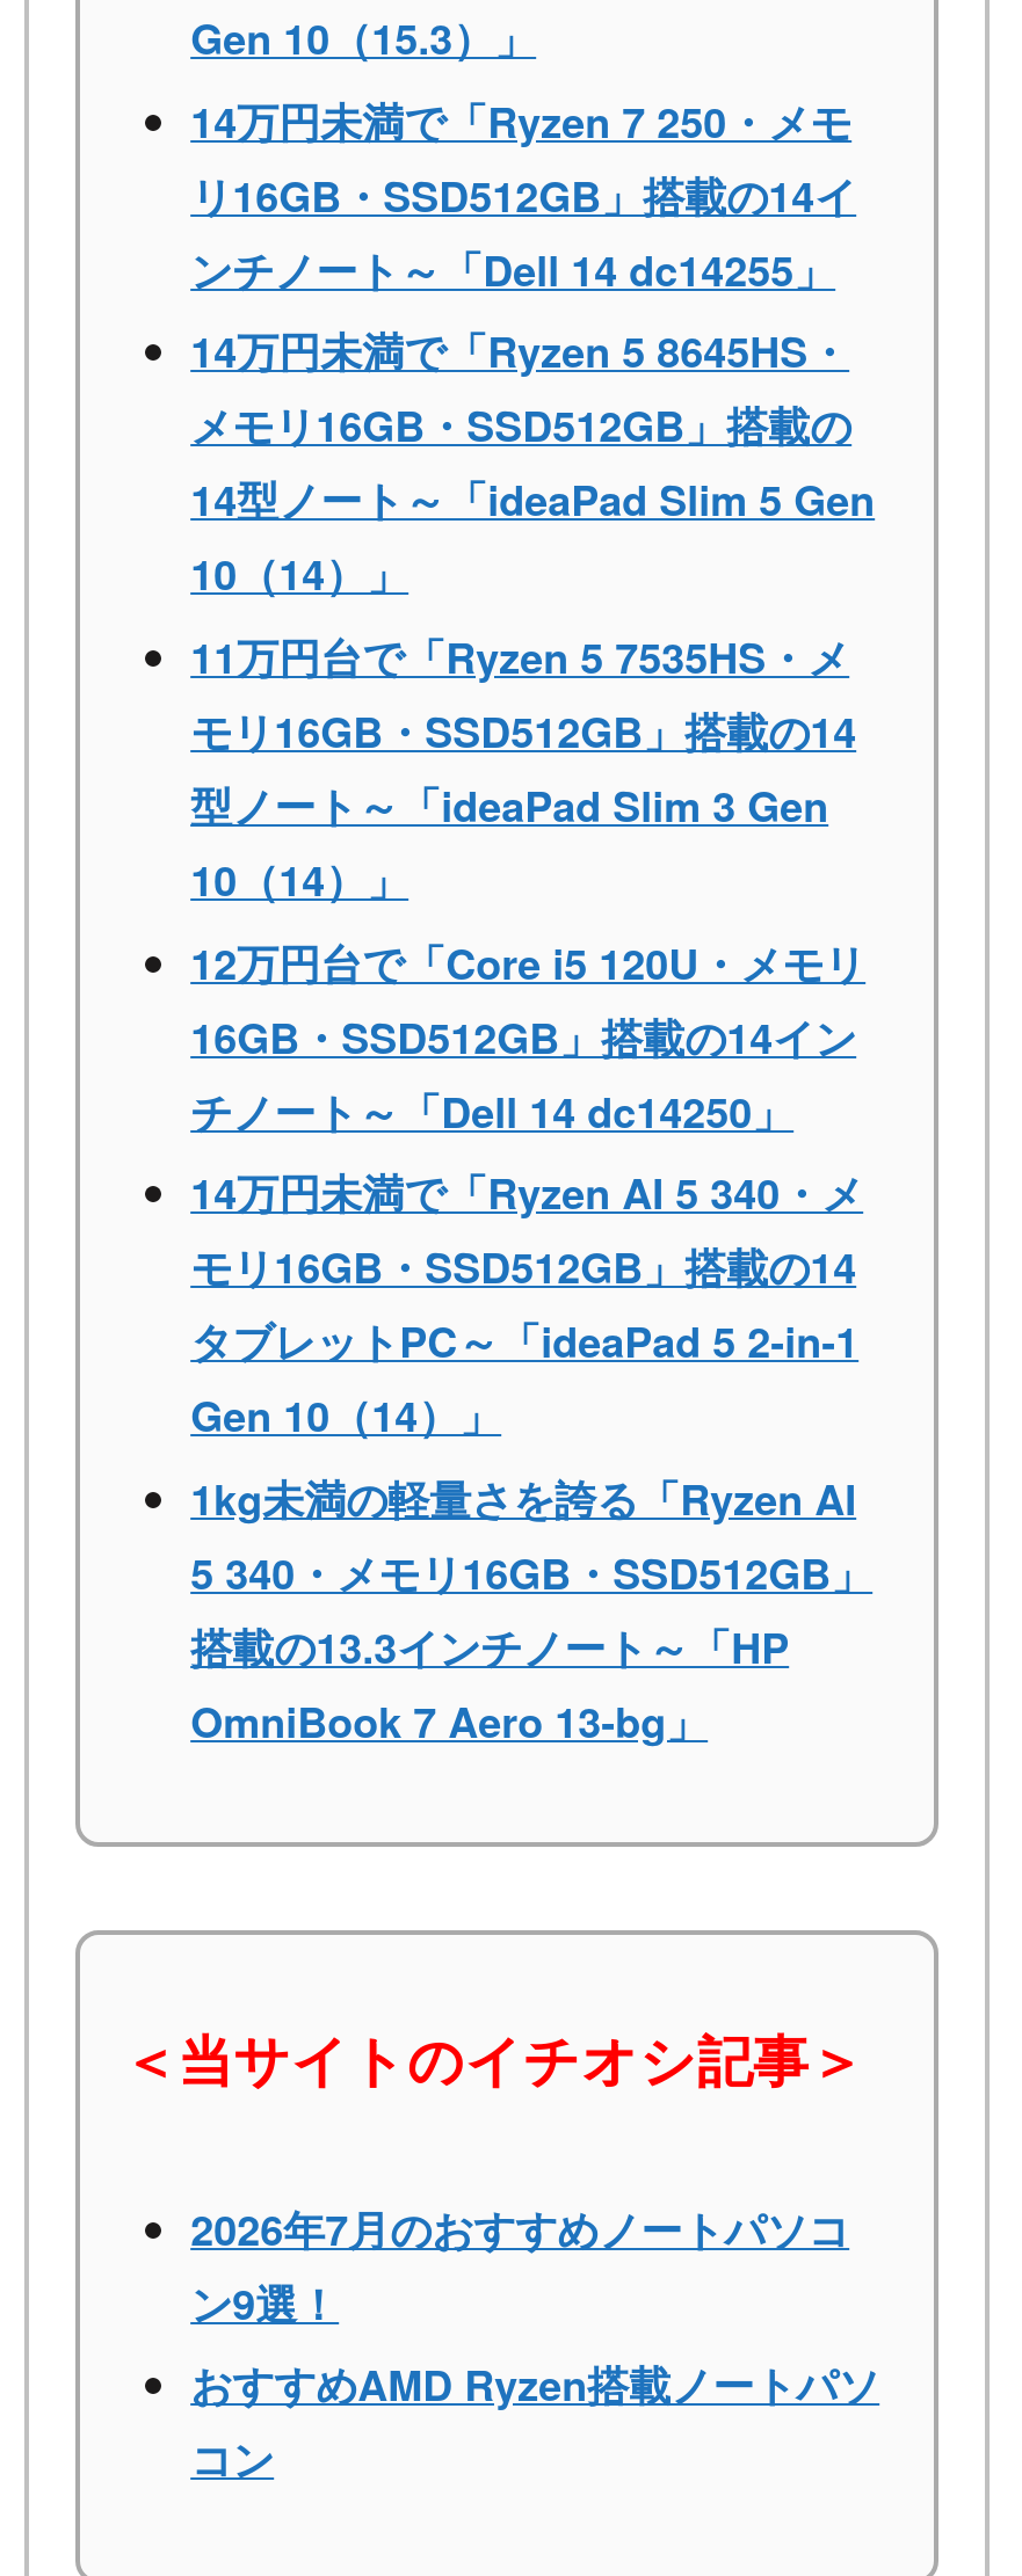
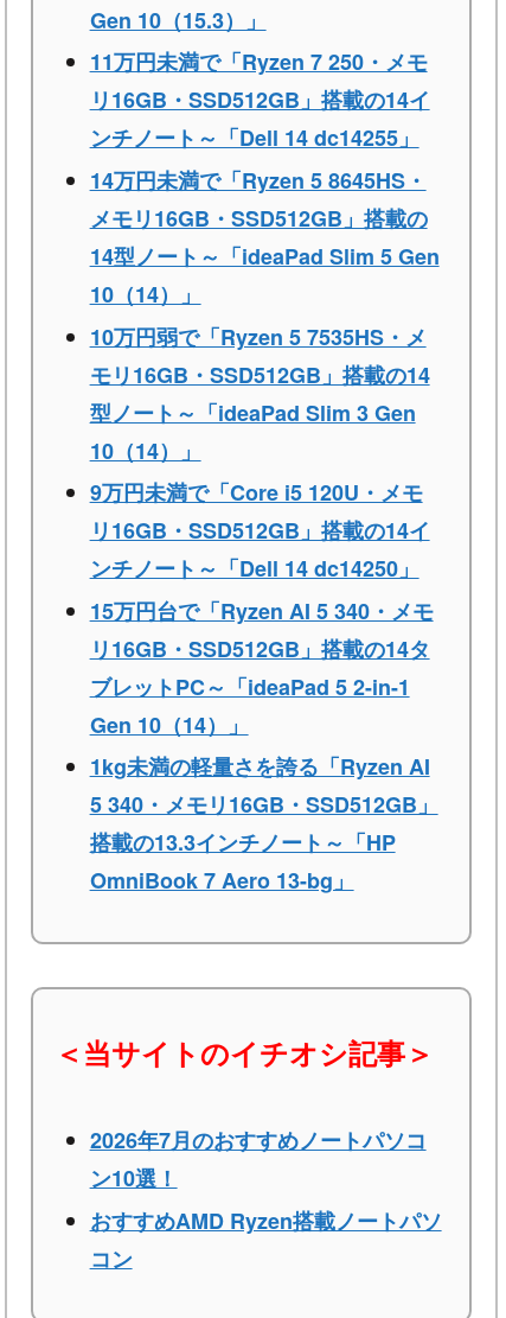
- 14万円未満で「Ryzen 7 250・メモ
+ 11万円未満で「Ryzen 7 250・メモ

- 11万円台で「Ryzen 5 7535HS・メ
+ 10万円弱で「Ryzen 5 7535HS・メ

- 12万円台で「Core i5 120U・メモリ
- 16GB・SSD512GB」搭載の14イン
- チノート～「Dell 14 dc14250」
- 14万円未満で「Ryzen AI 5 340・メ
- モリ16GB・SSD512GB」搭載の14
- タブレットPC～「ideaPad 5 2-in-1
+ 9万円未満で「Core i5 120U・メモ
+ リ16GB・SSD512GB」搭載の14イ
+ ンチノート～「Dell 14 dc14250」
+ 15万円台で「Ryzen AI 5 340・メモ
+ リ16GB・SSD512GB」搭載の14タ
+ ブレットPC～「ideaPad 5 2-in-1

- ン9選！
+ ン10選！
